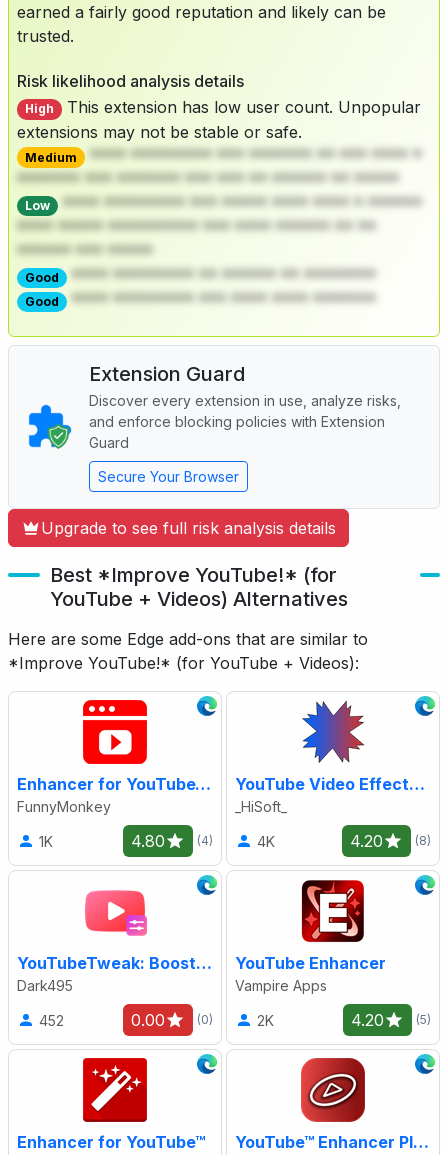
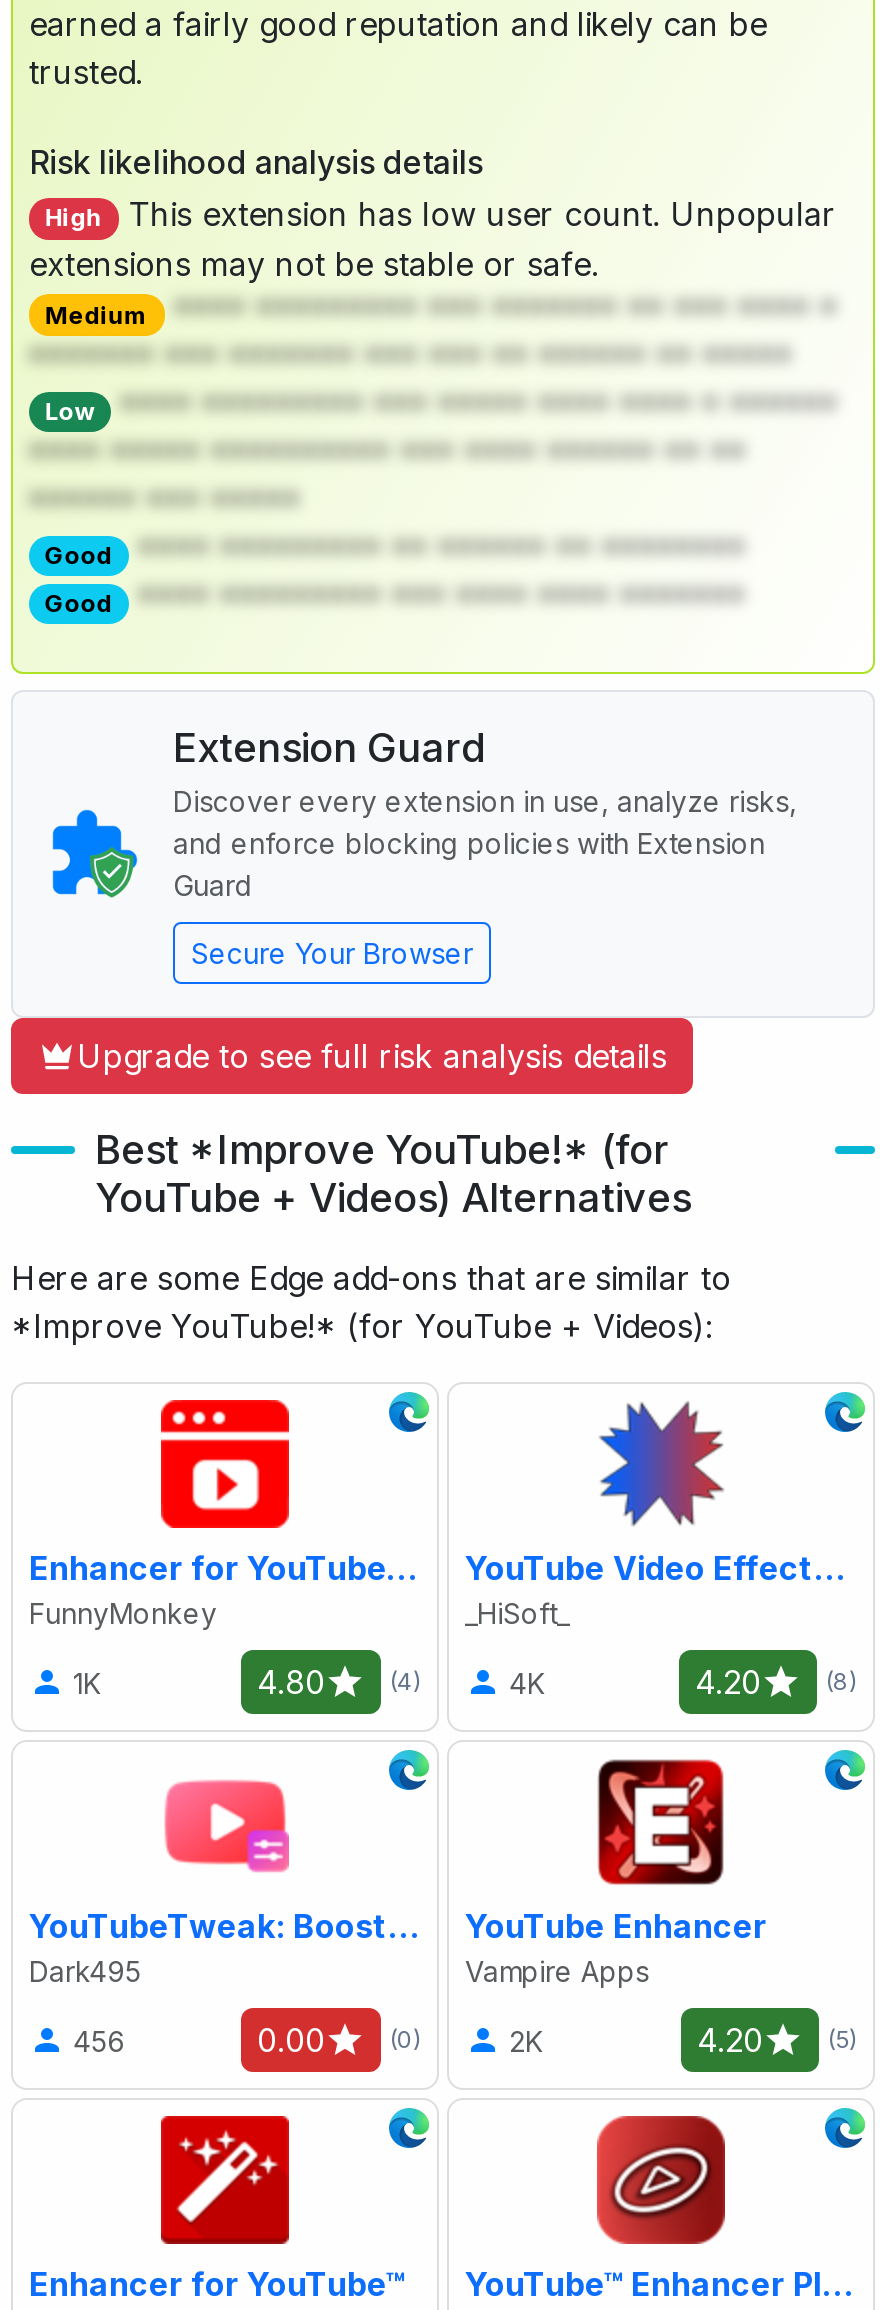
- 452
+ 456
